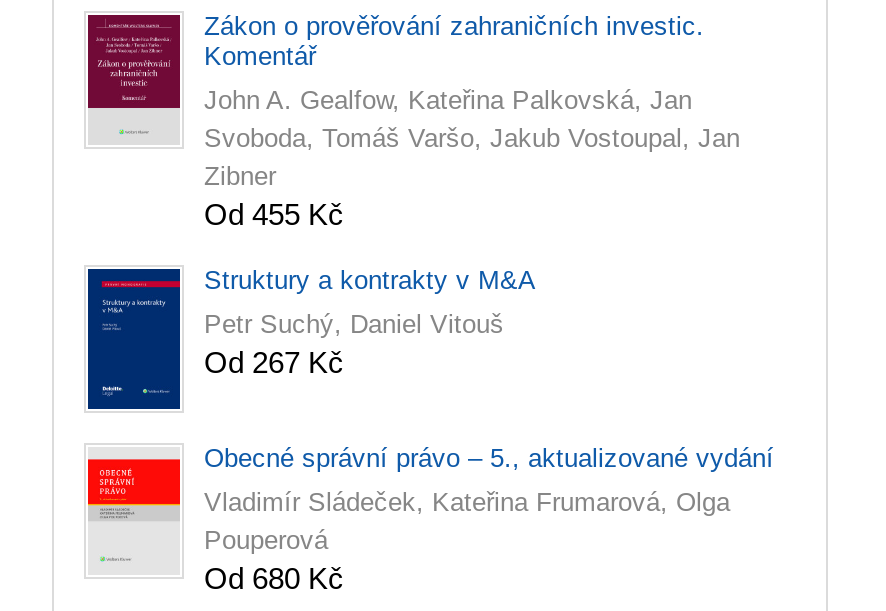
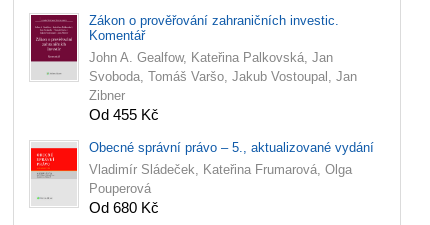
- [image]
- Struktury a kontrakty v M&A
- Petr Suchý, Daniel Vitouš
- Od 267 Kč
